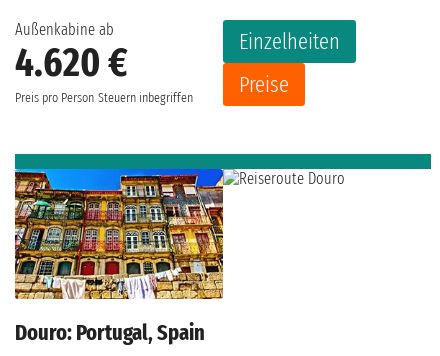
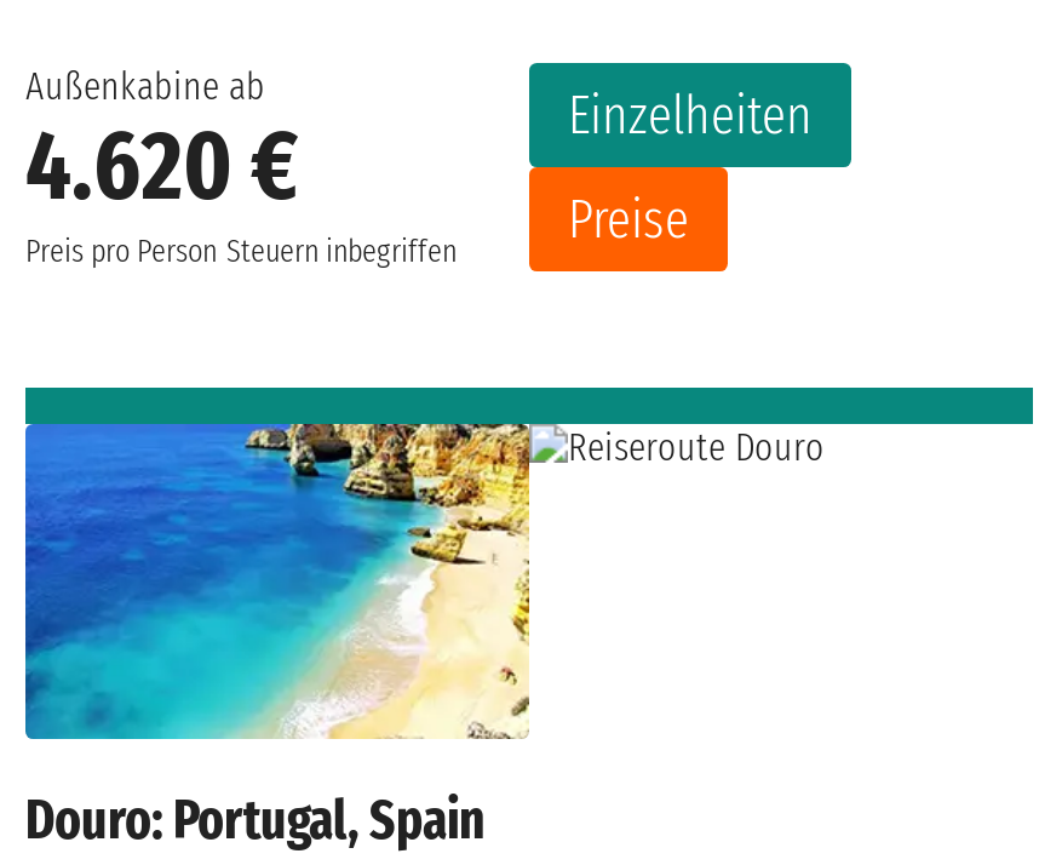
- [image]
+ [image]
